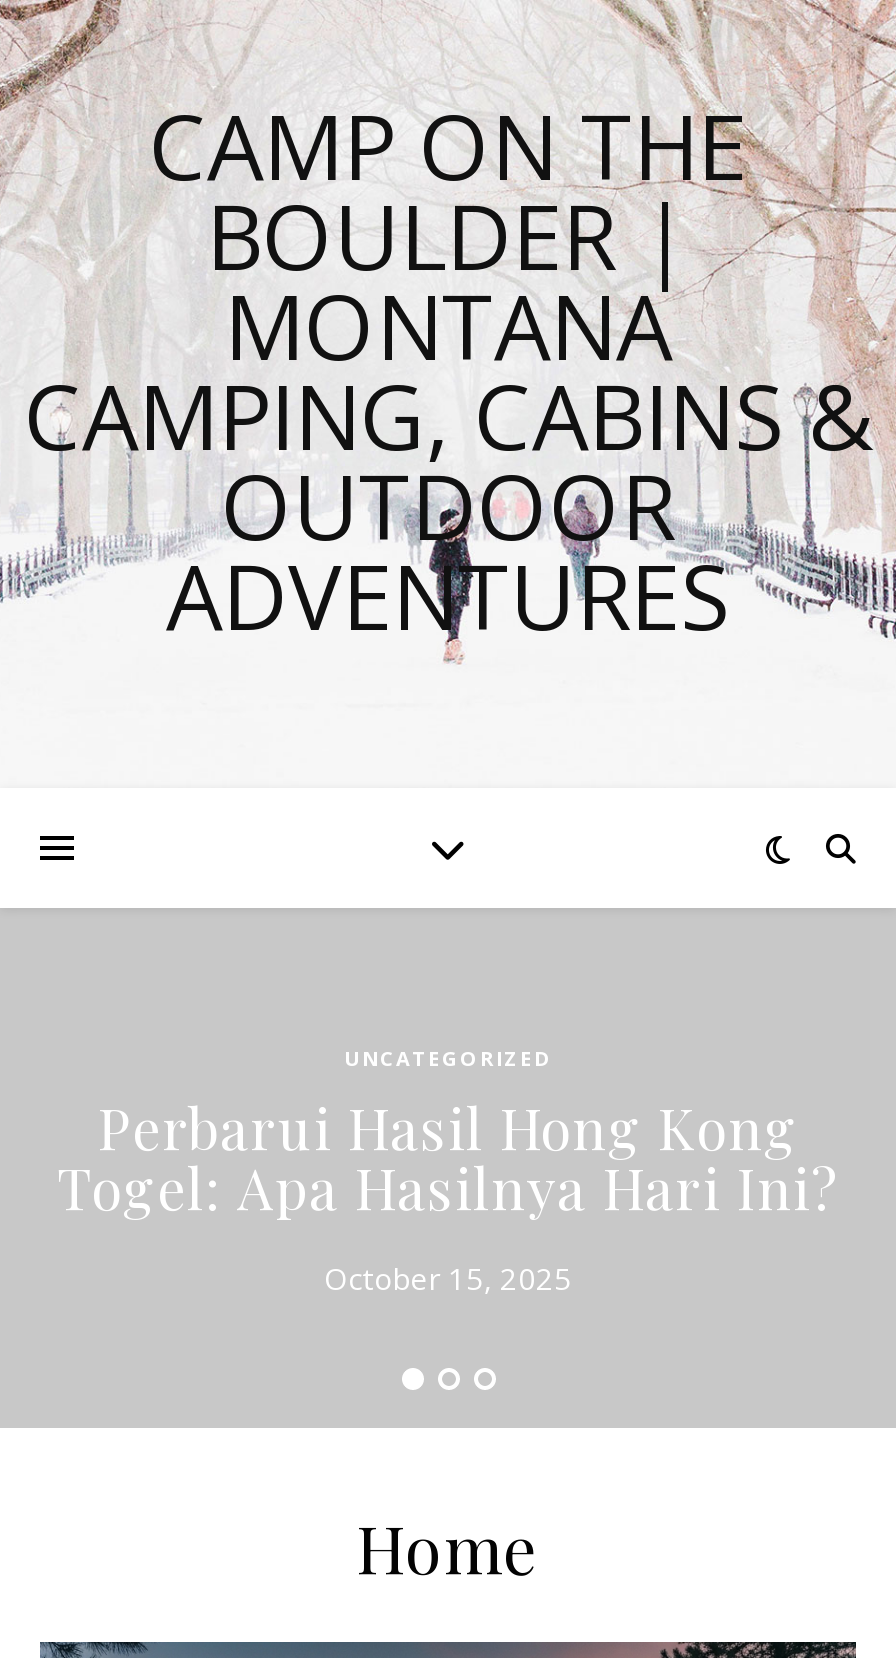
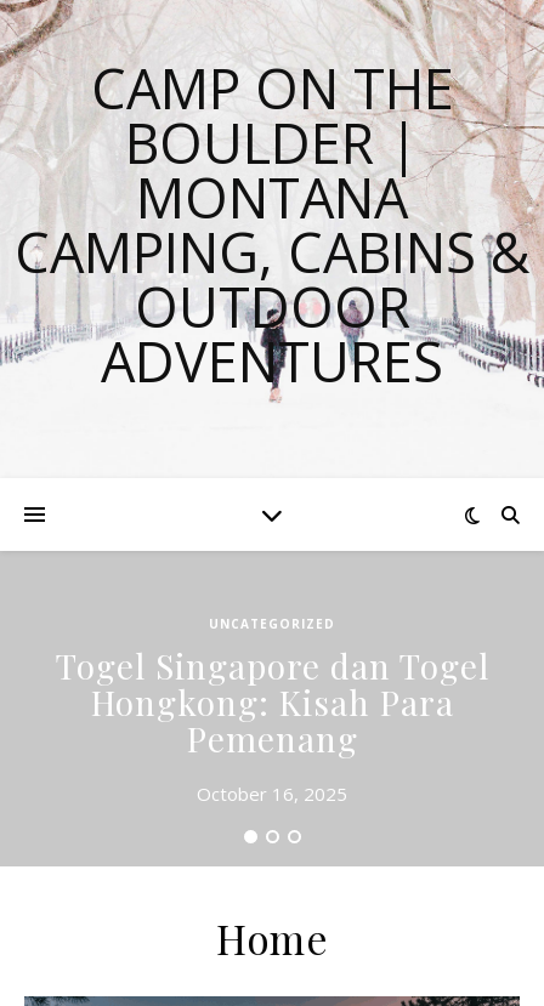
- Perbarui Hasil Hong Kong
- Togel: Apa Hasilnya Hari Ini?
+ Togel Singapore dan Togel
+ Hongkong: Kisah Para
+ Pemenang

- October 15, 2025
+ October 16, 2025
